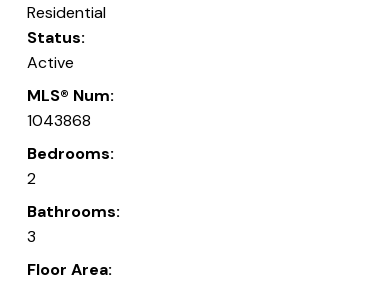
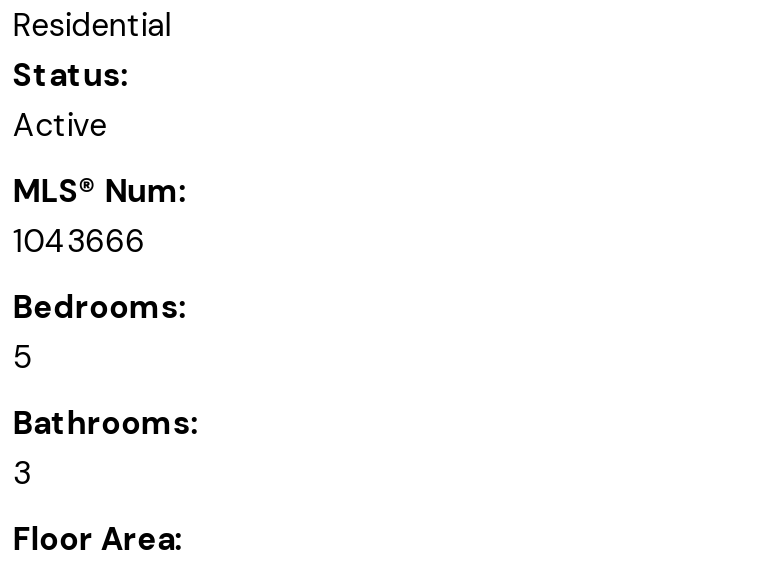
- 1043868
+ 1043666

- 2
+ 5
